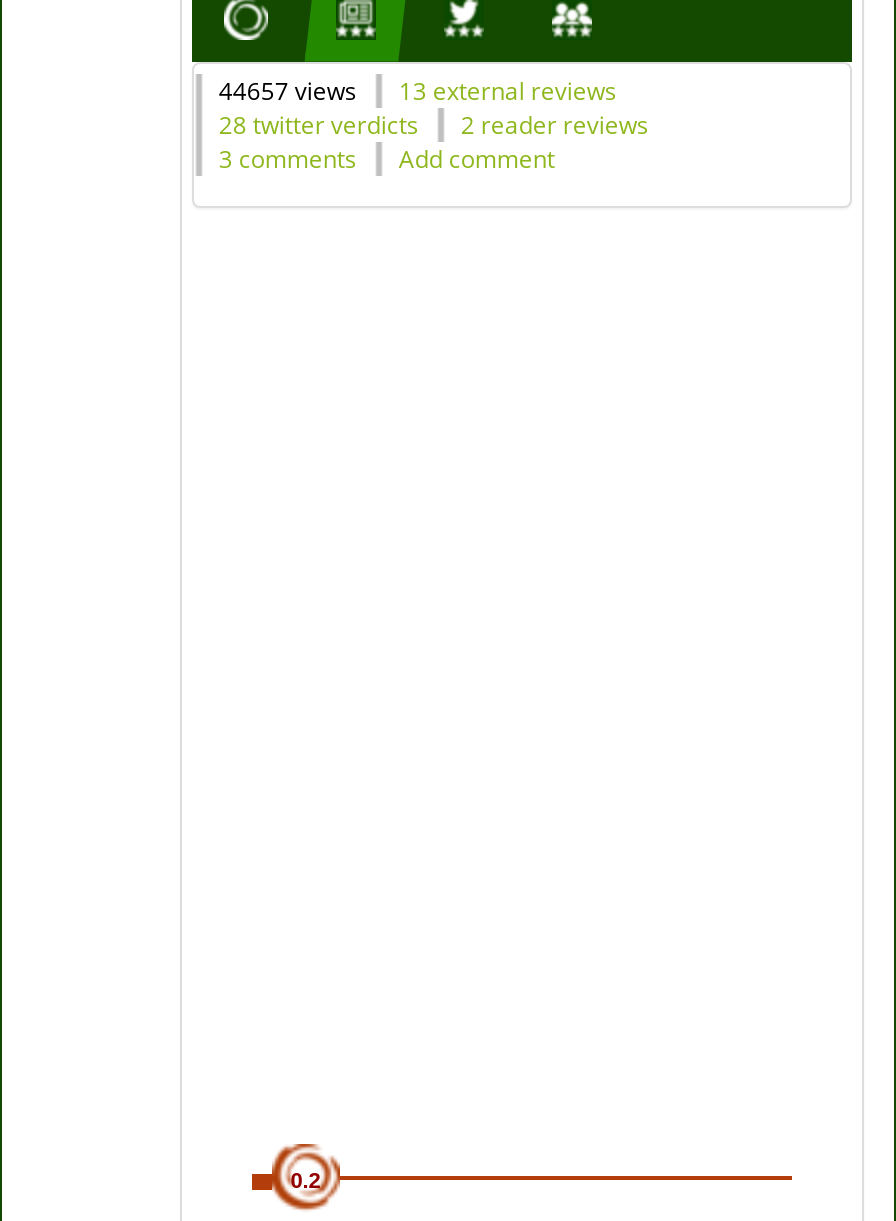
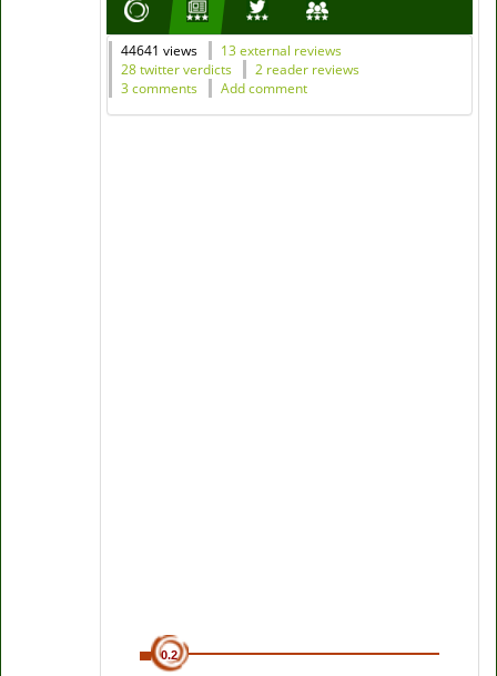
- 44657 views 13 external reviews
+ 44641 views 13 external reviews
